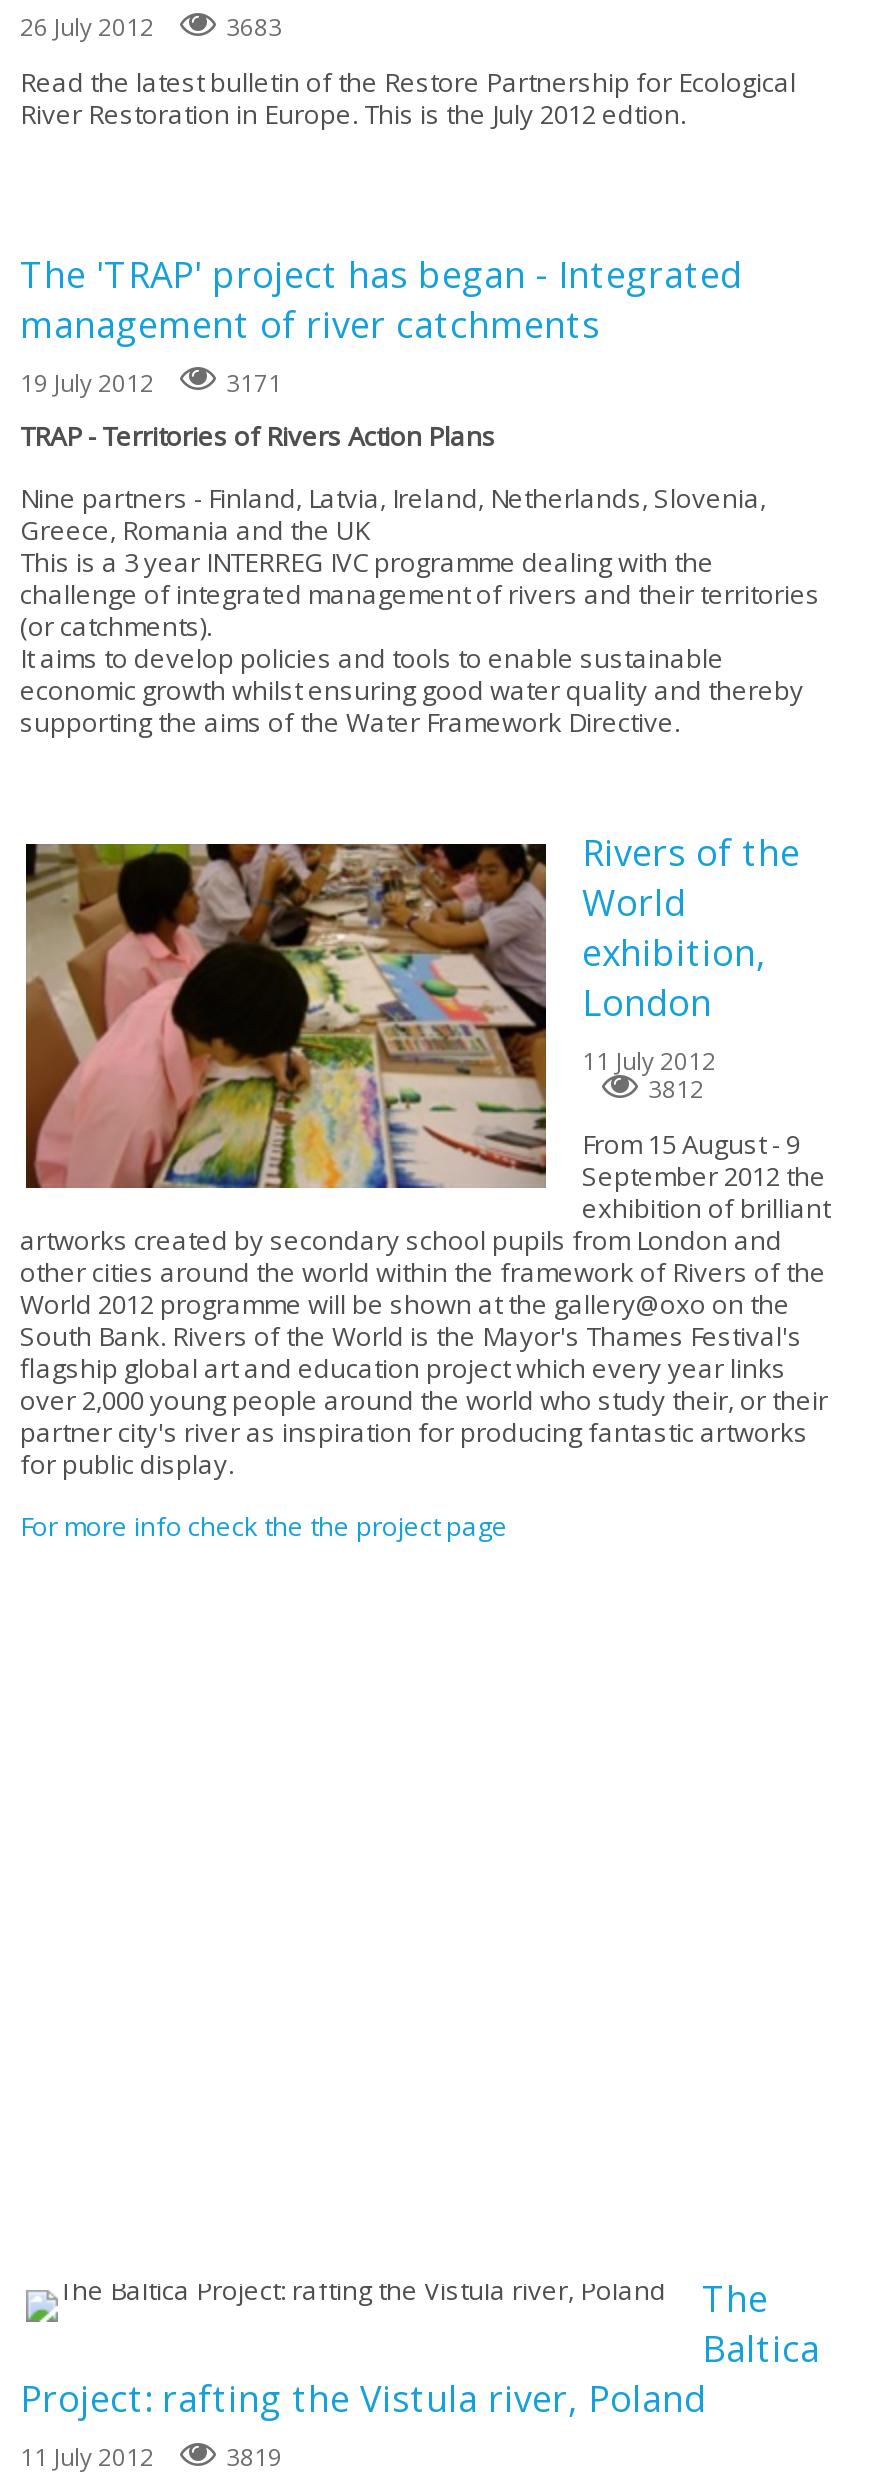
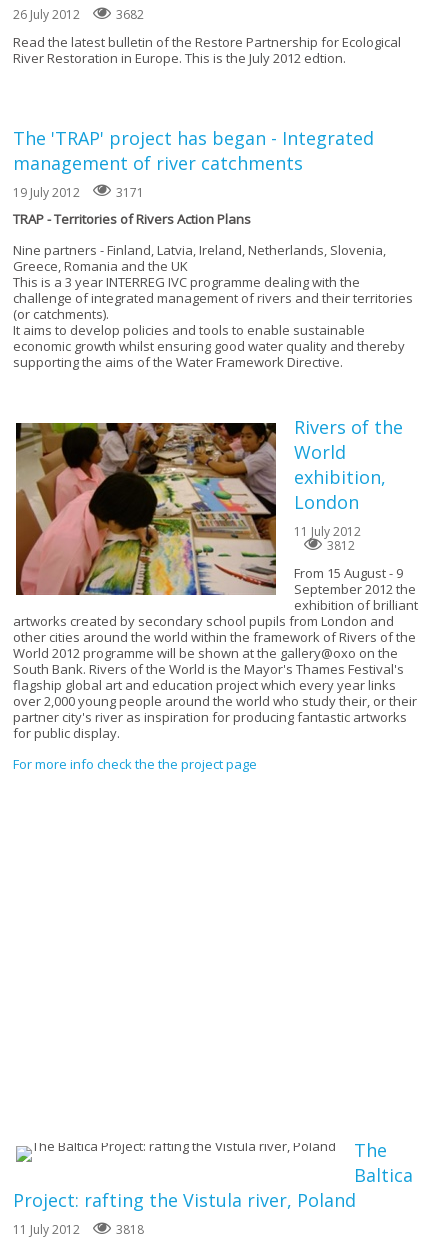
- 3683
+ 3682

- 3819
+ 3818
